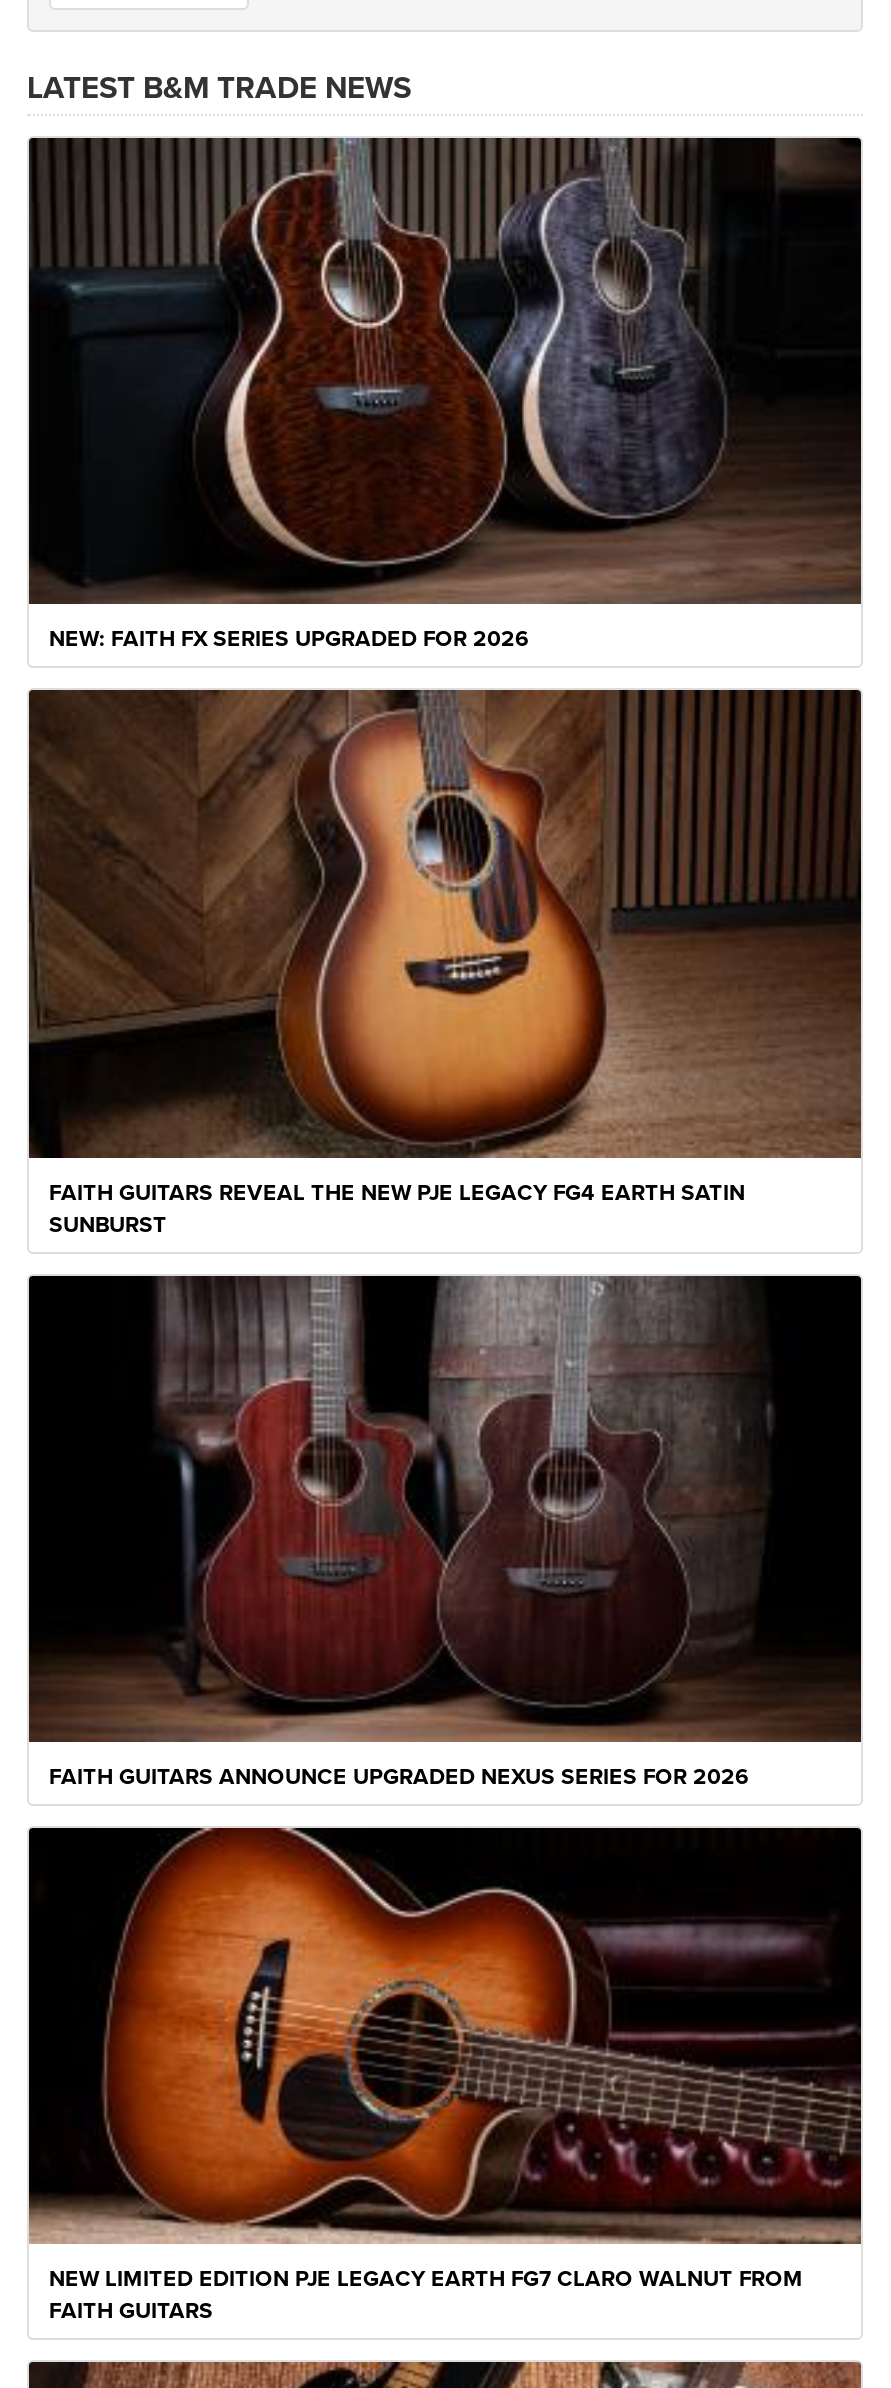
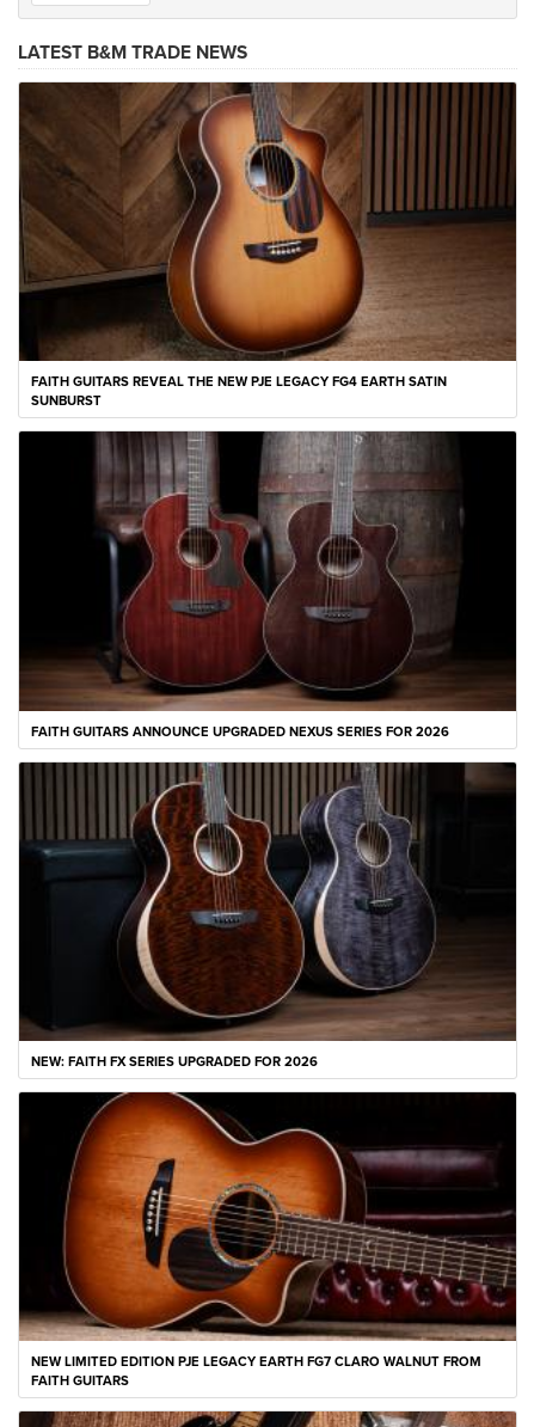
moved down: [image] | NEW: FAITH FX SERIES UPGRADED FOR 2026

moved up: [image] | FAITH GUITARS REVEAL THE NEW PJE LEGACY FG4 EARTH SATIN | SUNBURST | FAITH GUITARS ANNOUNCE UPGRADED NEXUS SERIES FOR 2026
